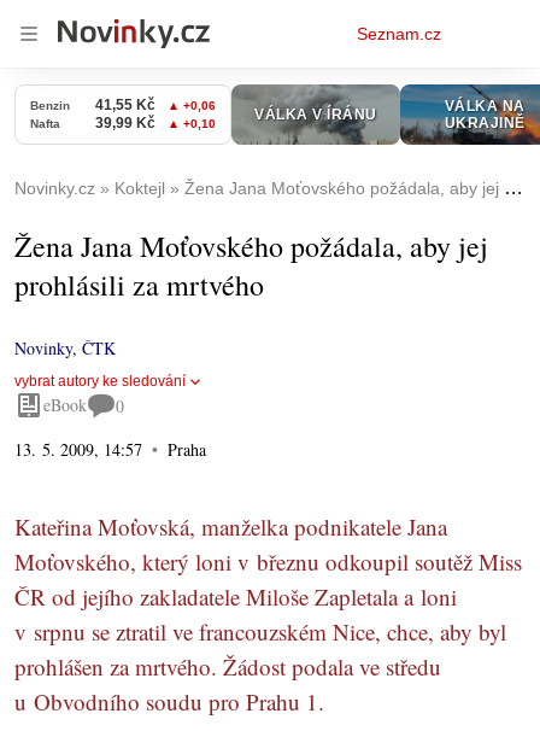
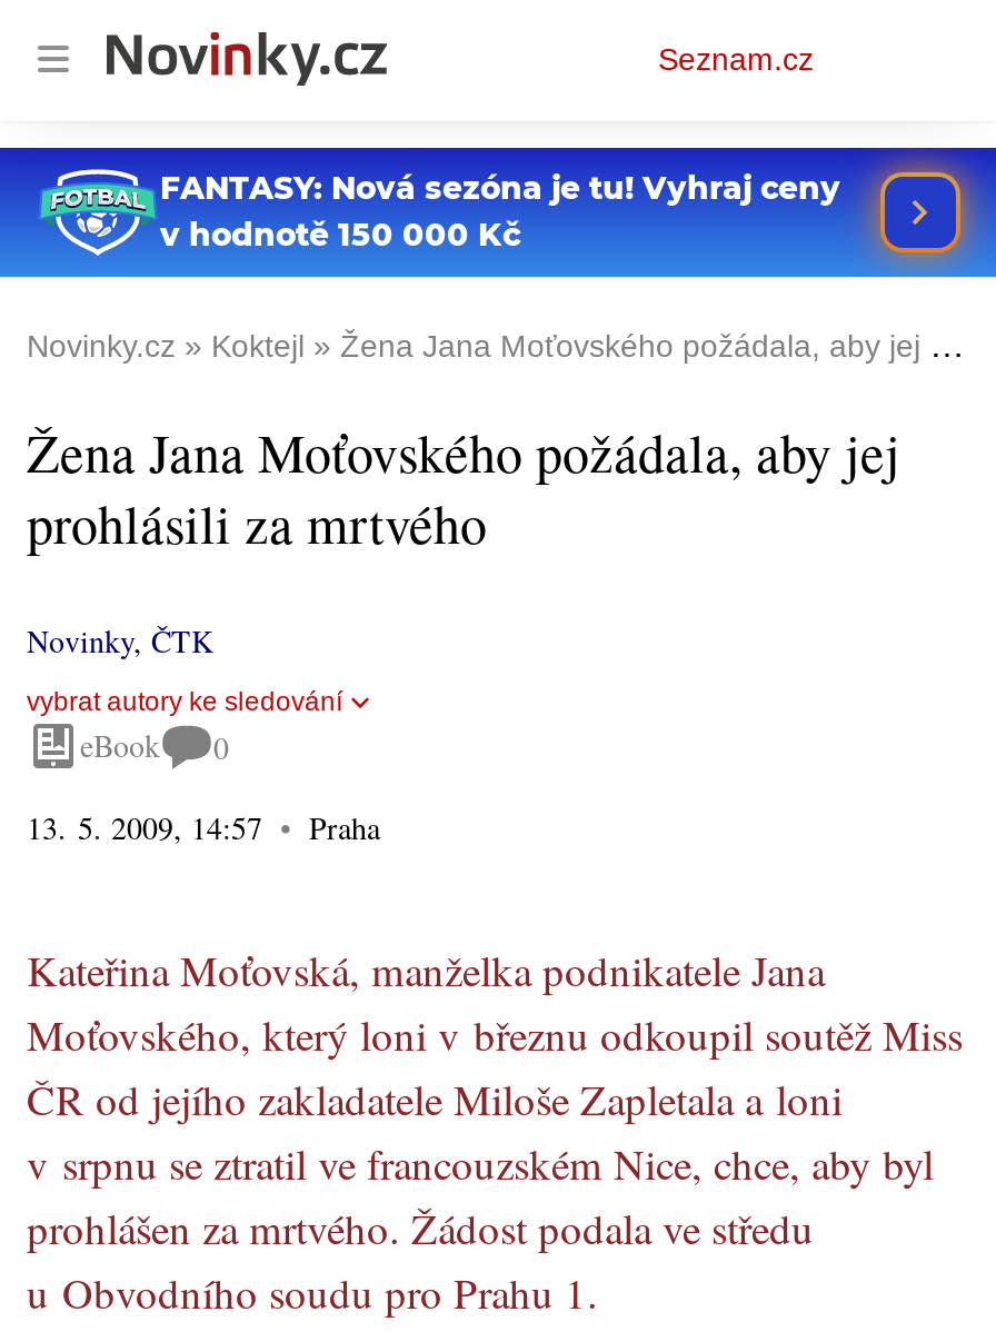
- [image]
+ [image]
